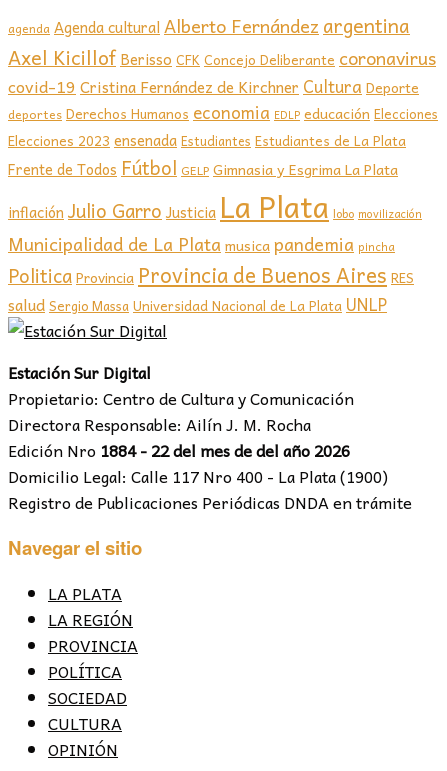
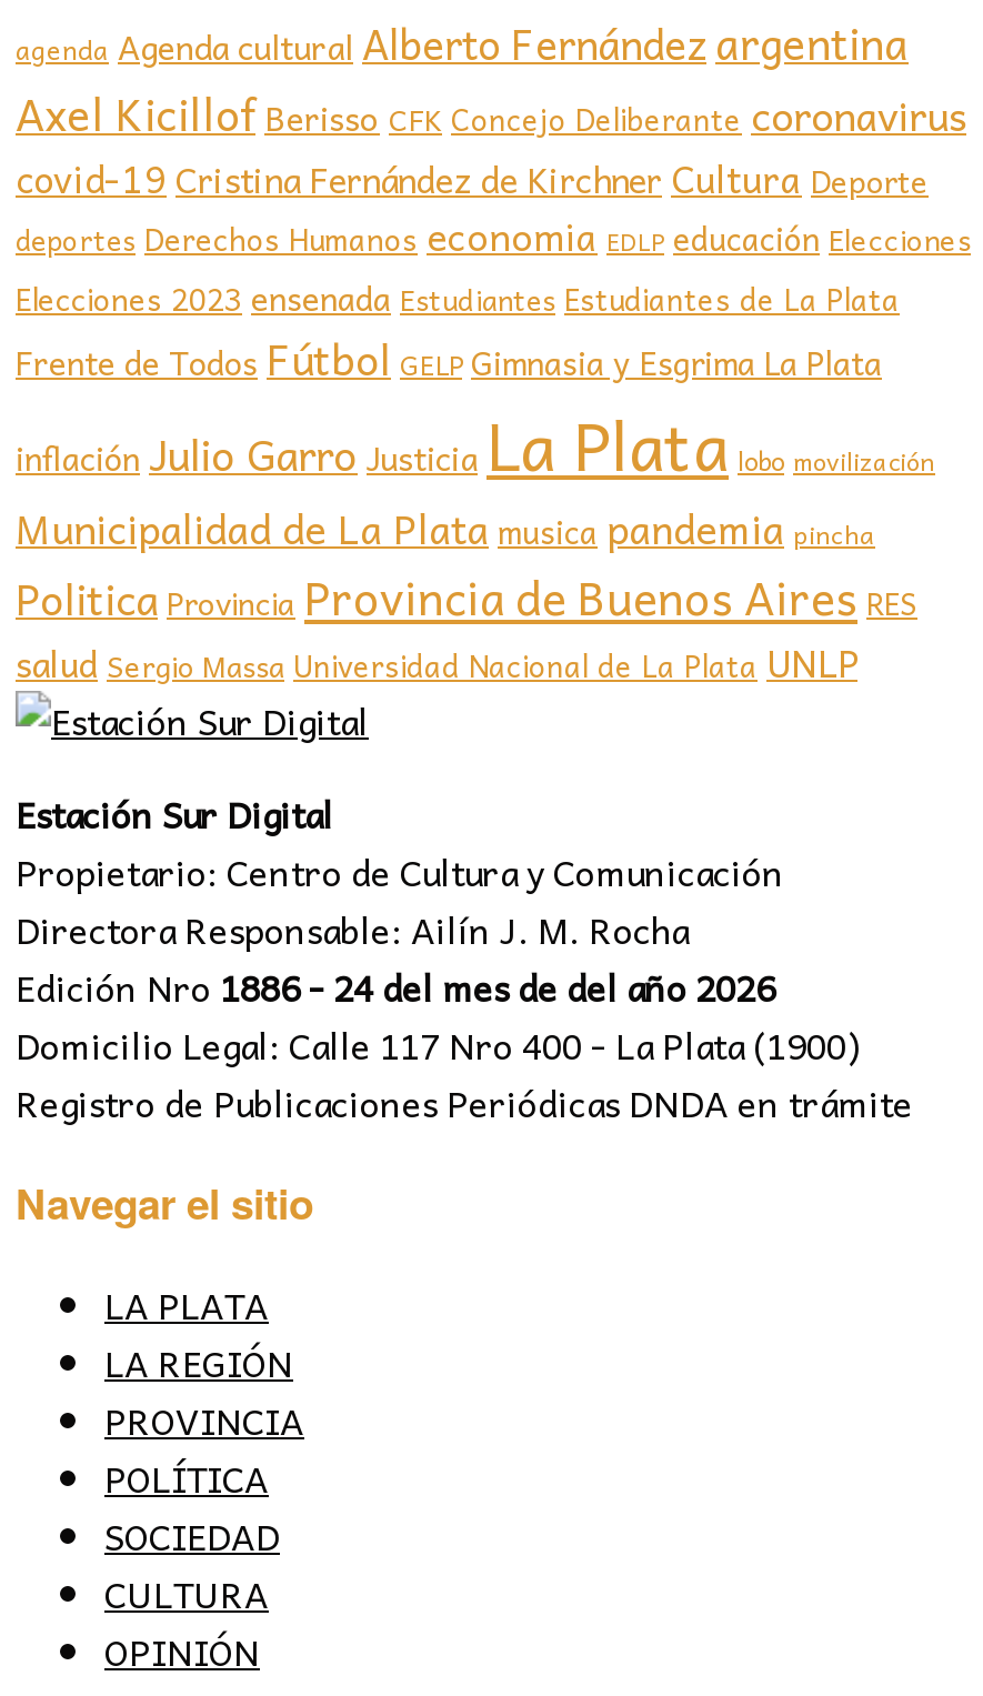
- Edición Nro 1884 - 22 del mes de del año 2026
+ Edición Nro 1886 - 24 del mes de del año 2026
